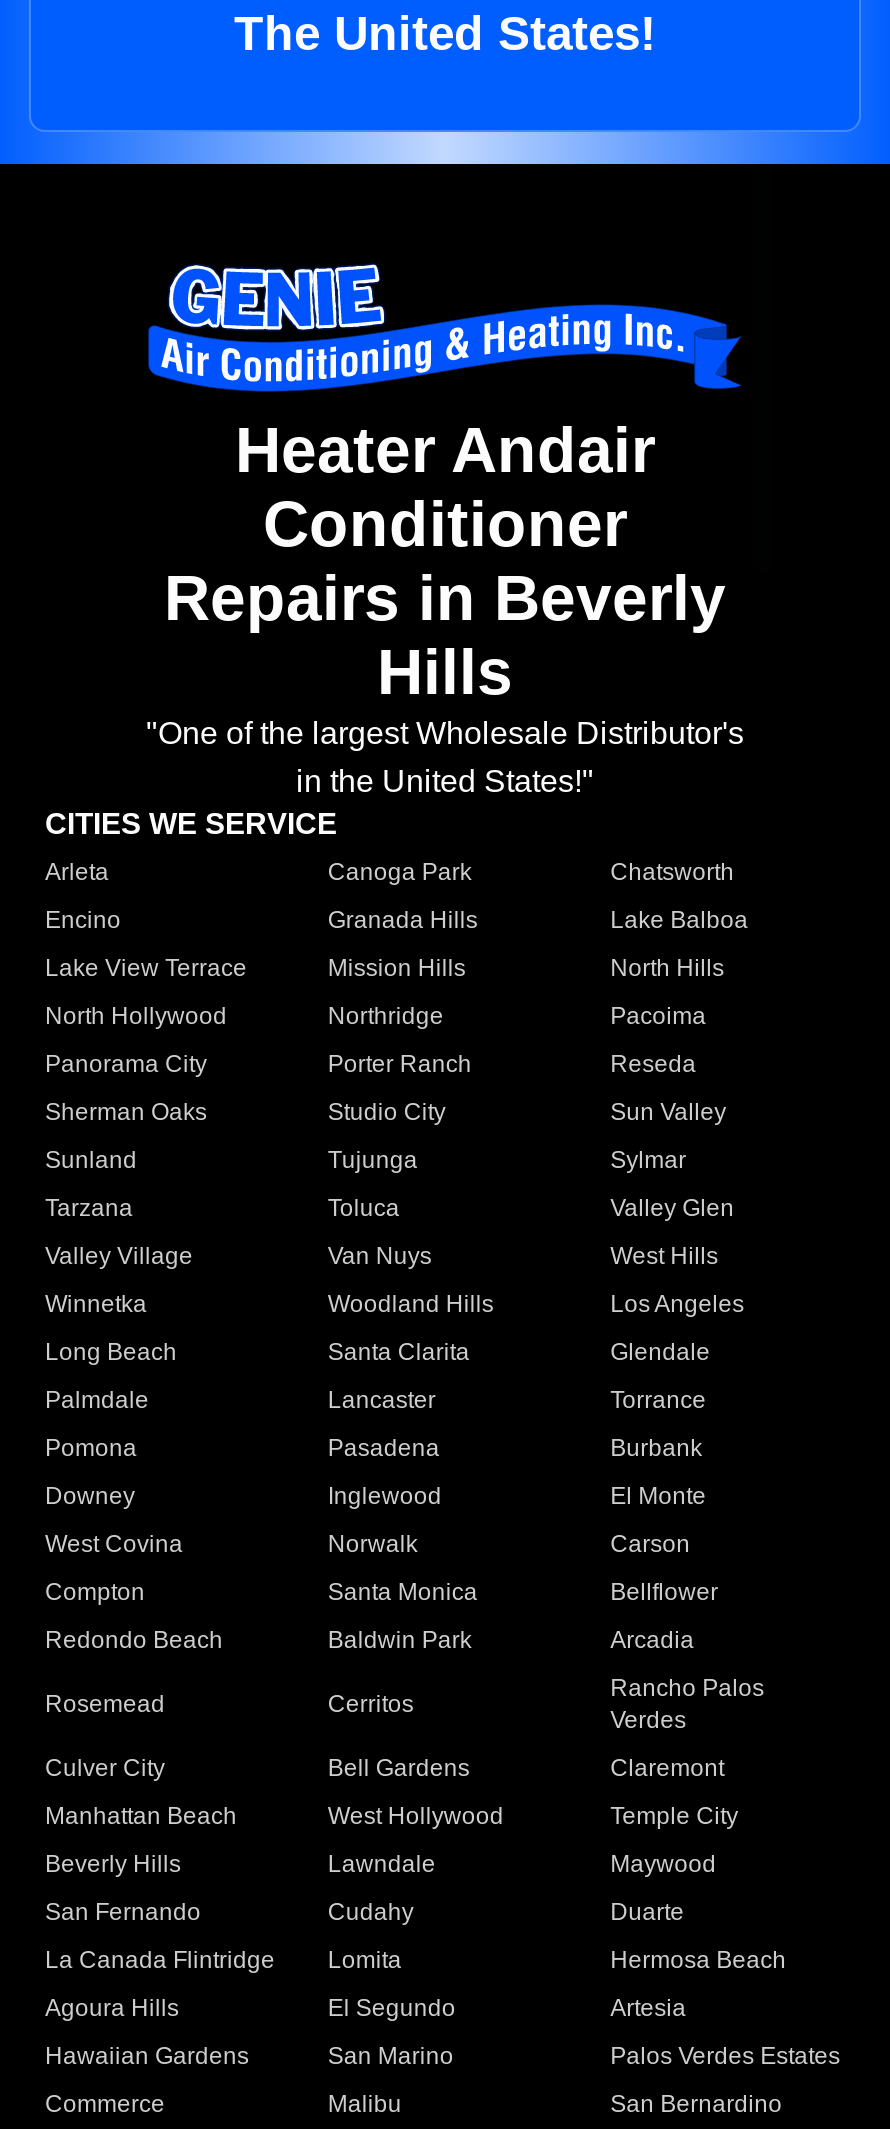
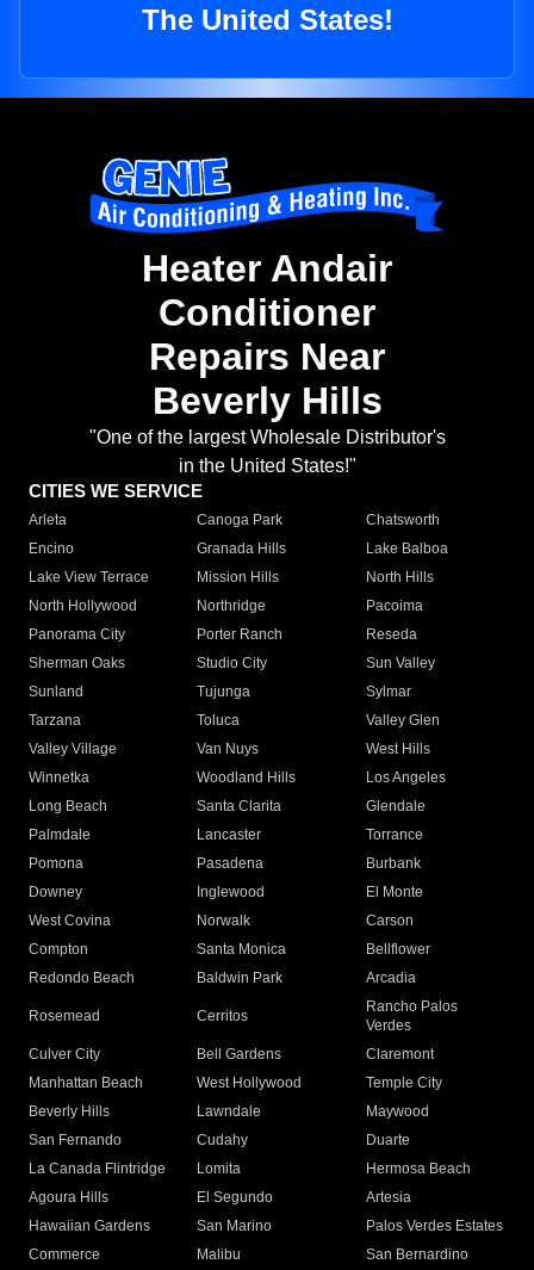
- Repairs in Beverly
- Hills
+ Repairs Near
+ Beverly Hills
